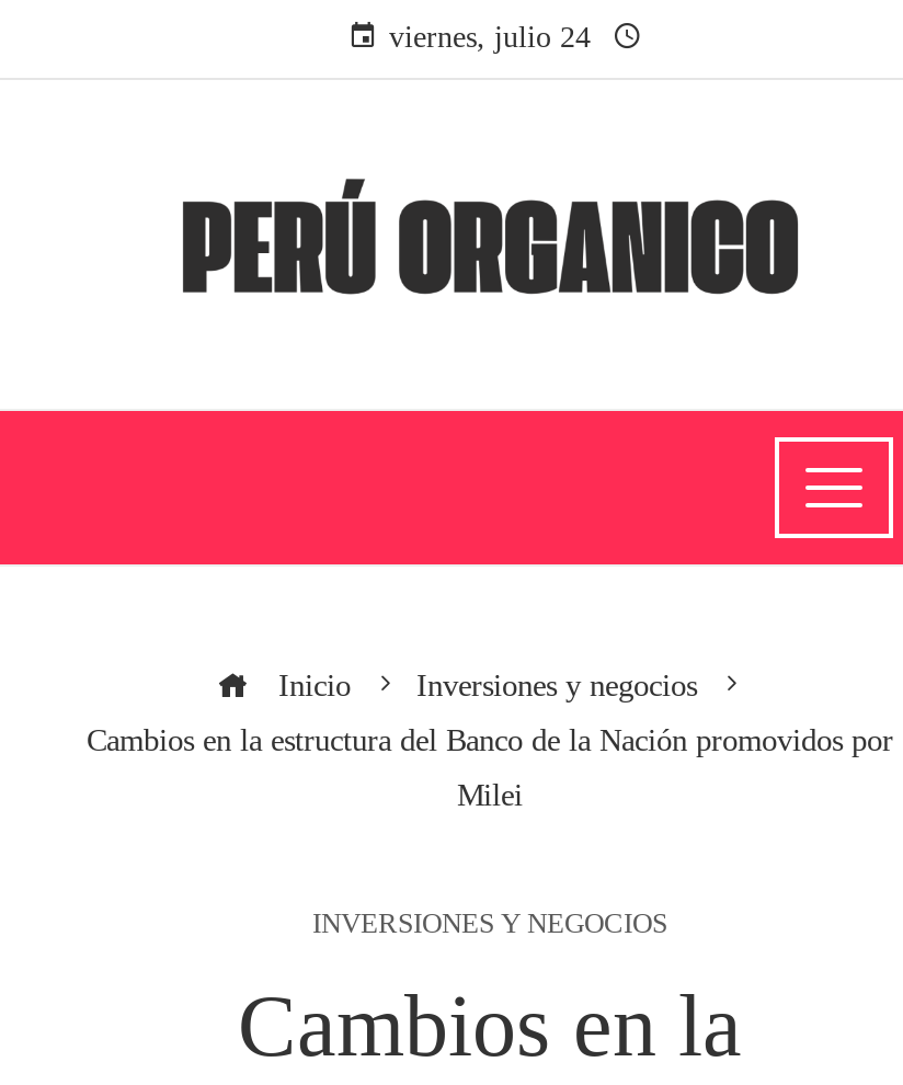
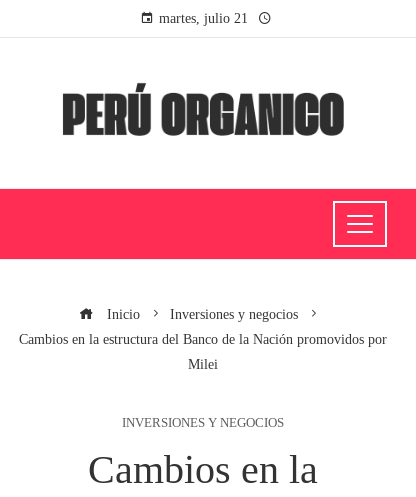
- viernes, julio 24
+ martes, julio 21
